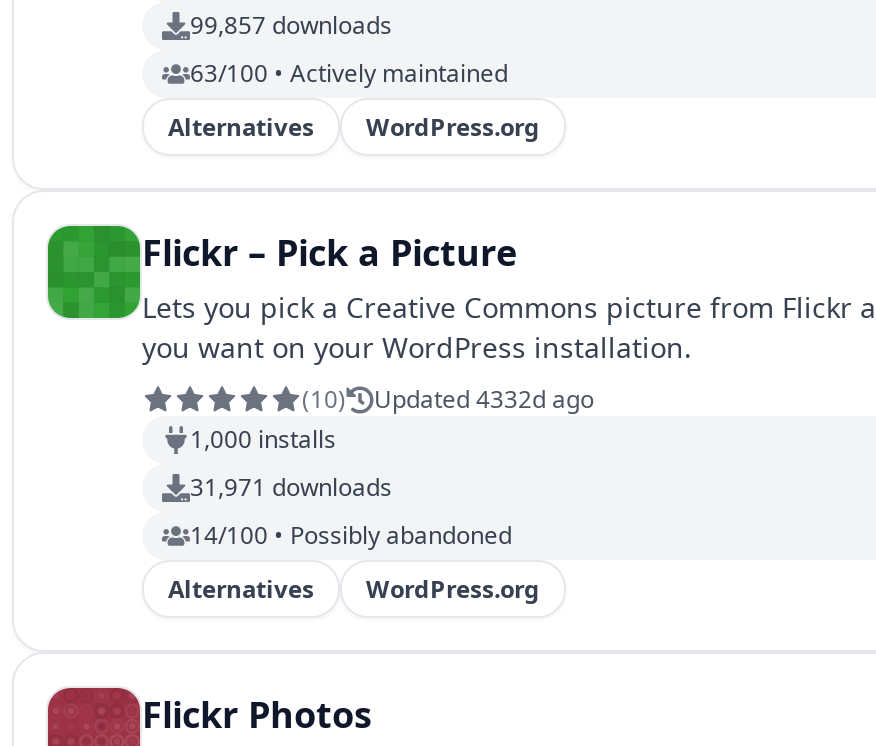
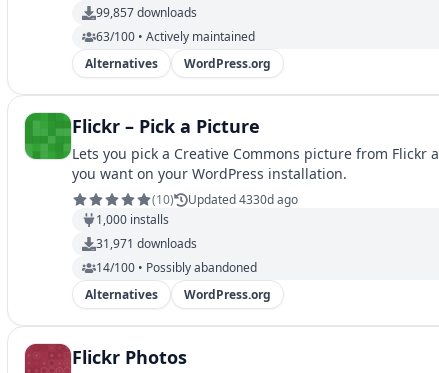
- (10) Updated 4332d ago
+ (10) Updated 4330d ago
